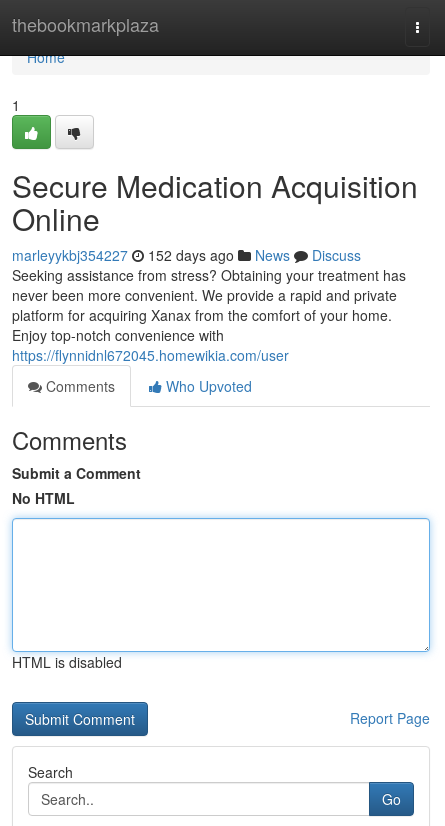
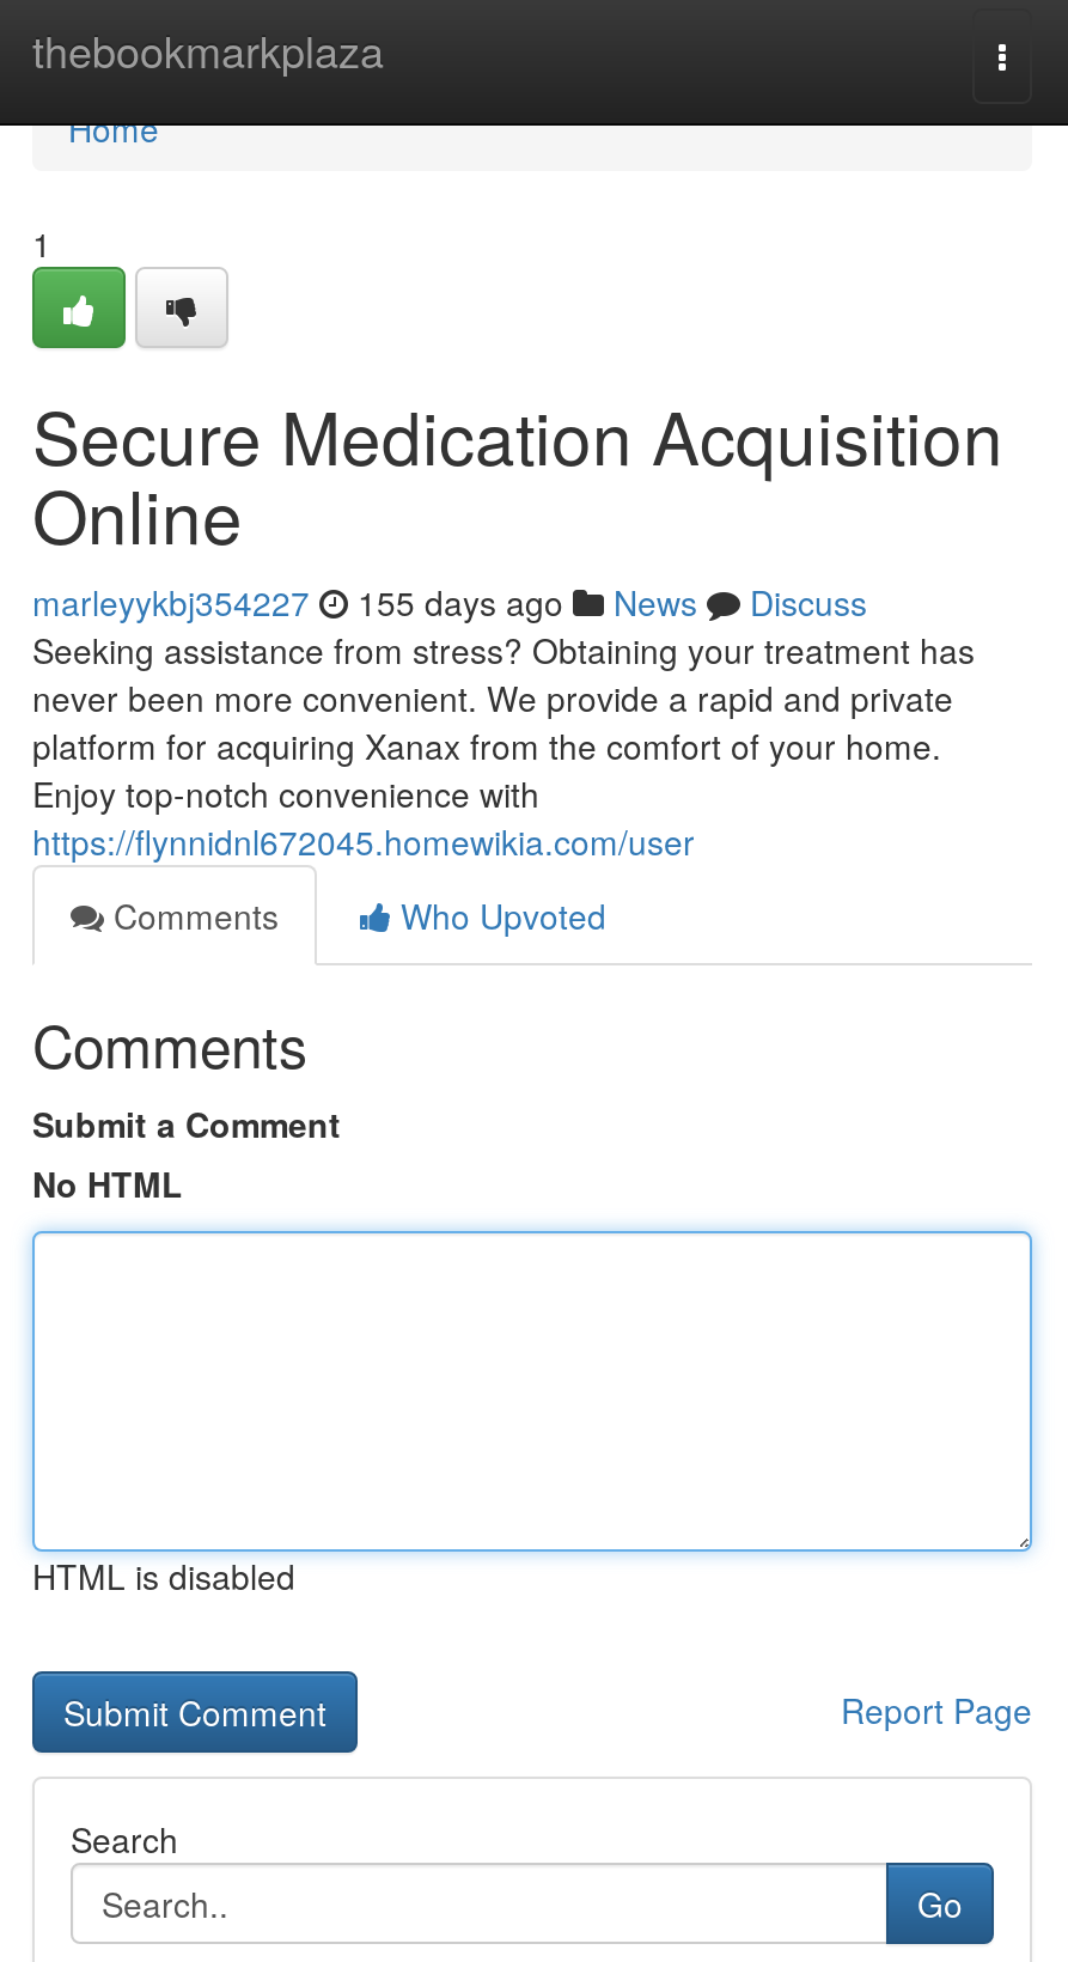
- marleyykbj354227 152 days ago News Discuss
+ marleyykbj354227 155 days ago News Discuss
